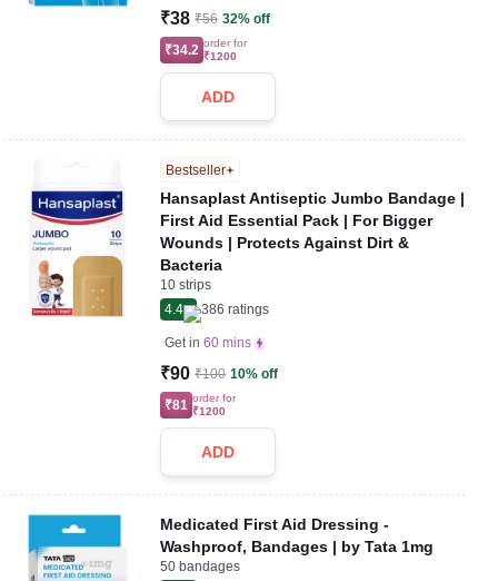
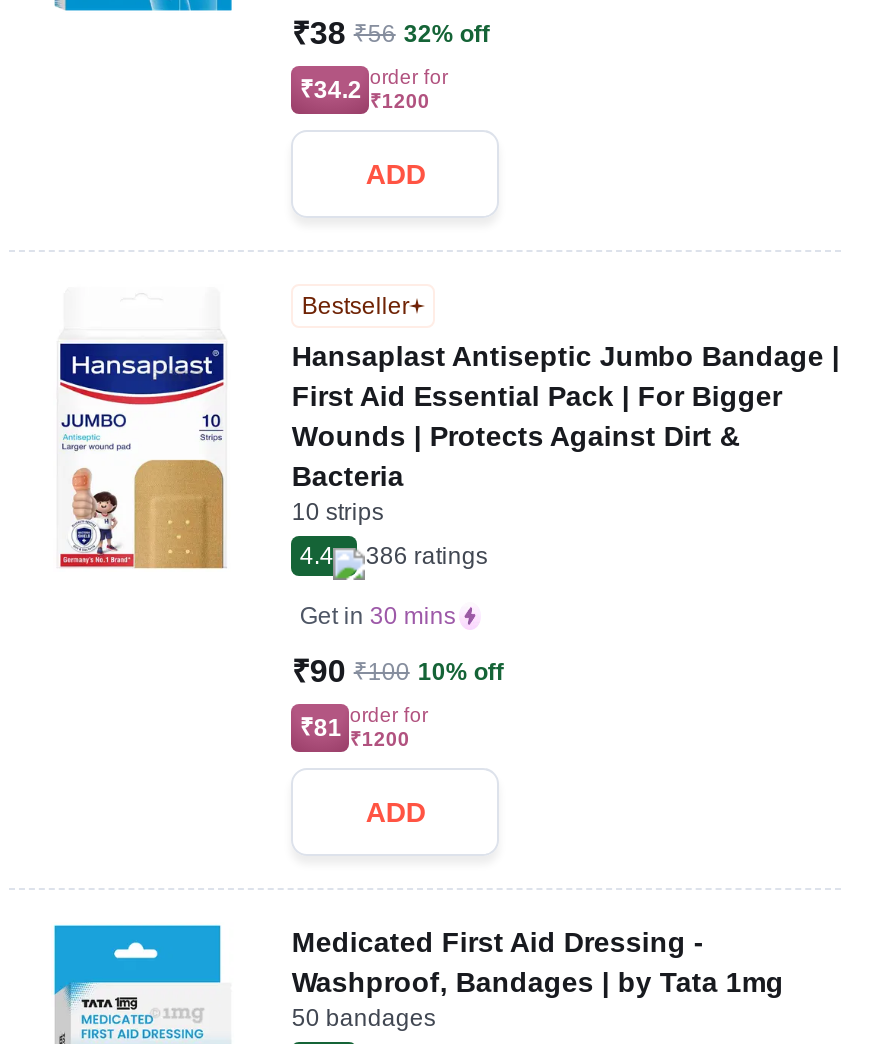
- Get in 60 mins
+ Get in 30 mins
